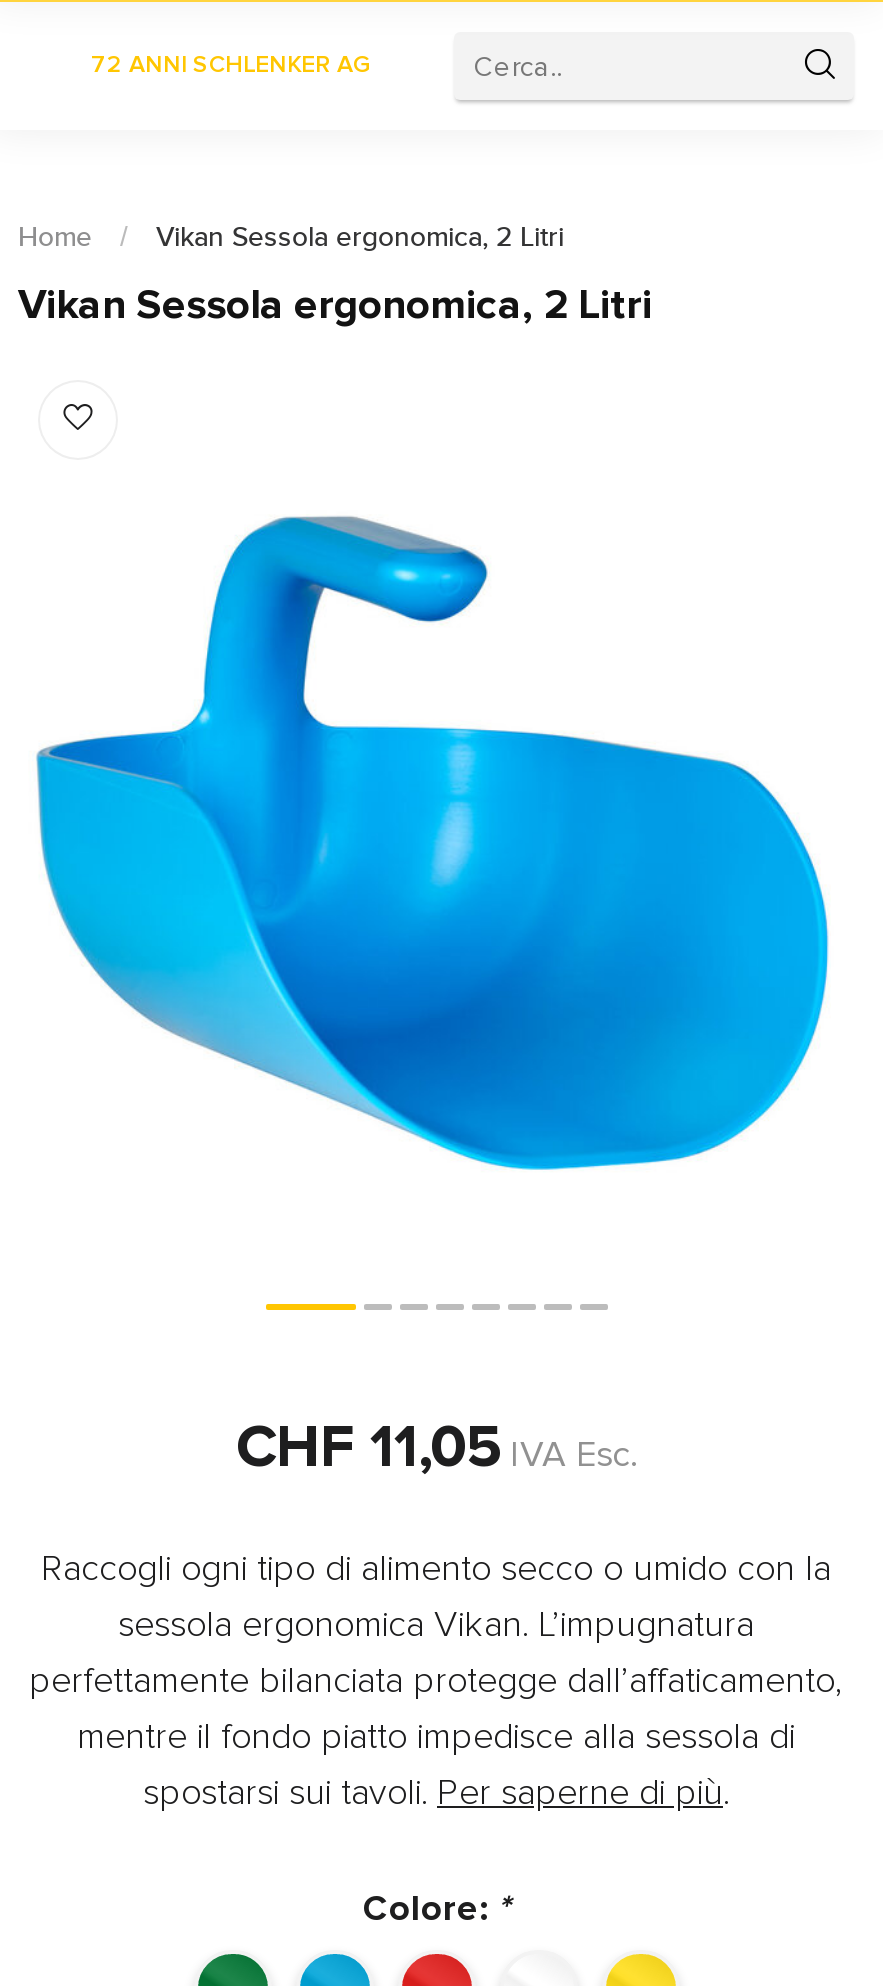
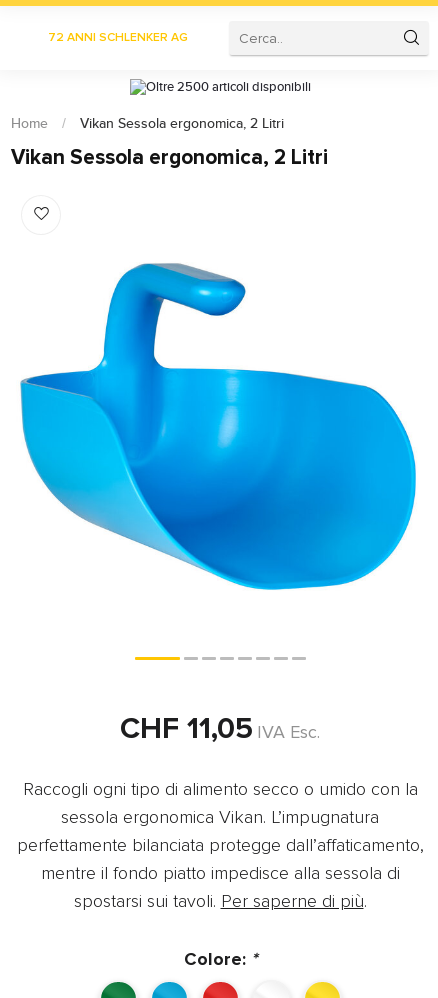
+ Oltre 2500 articoli disponibili
